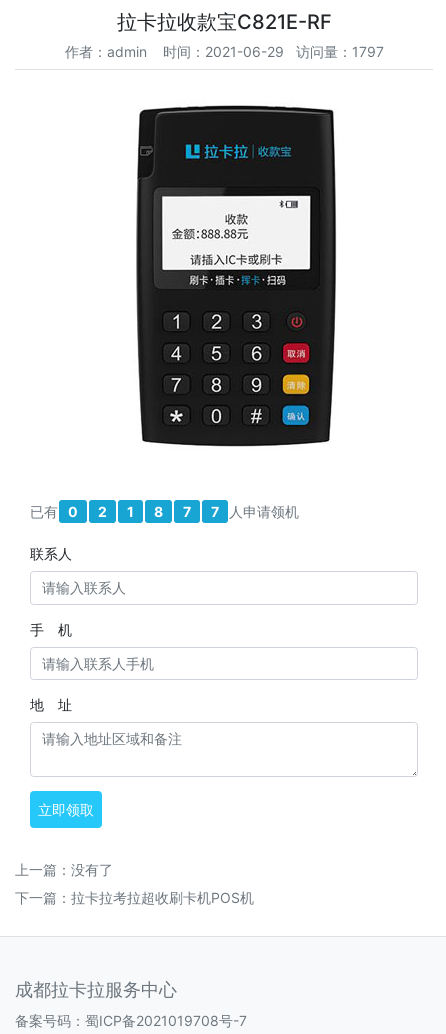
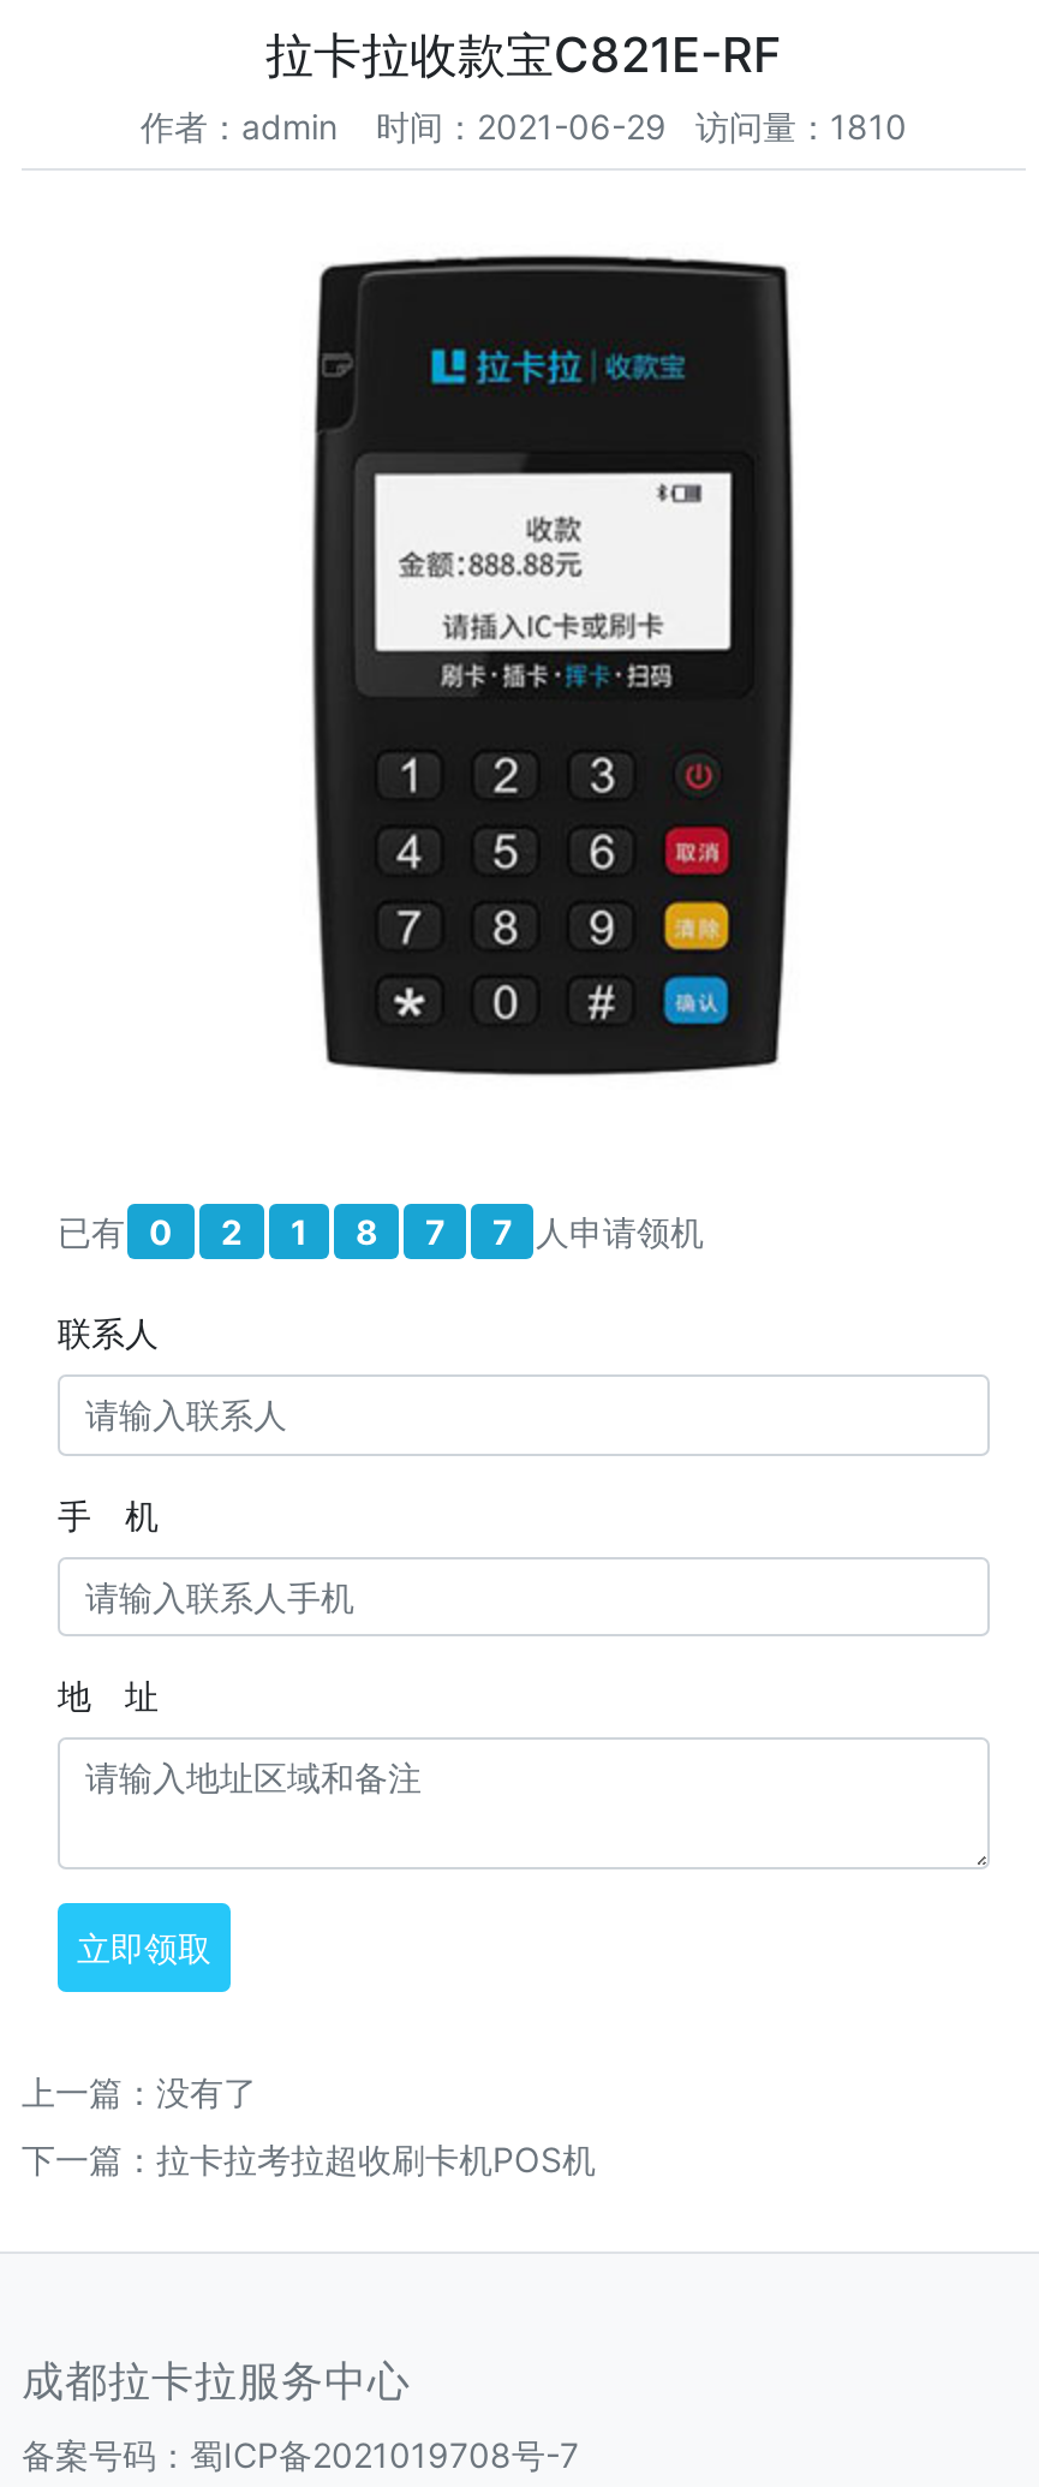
- 作者：admin 时间：2021-06-29 访问量：1797
+ 作者：admin 时间：2021-06-29 访问量：1810
